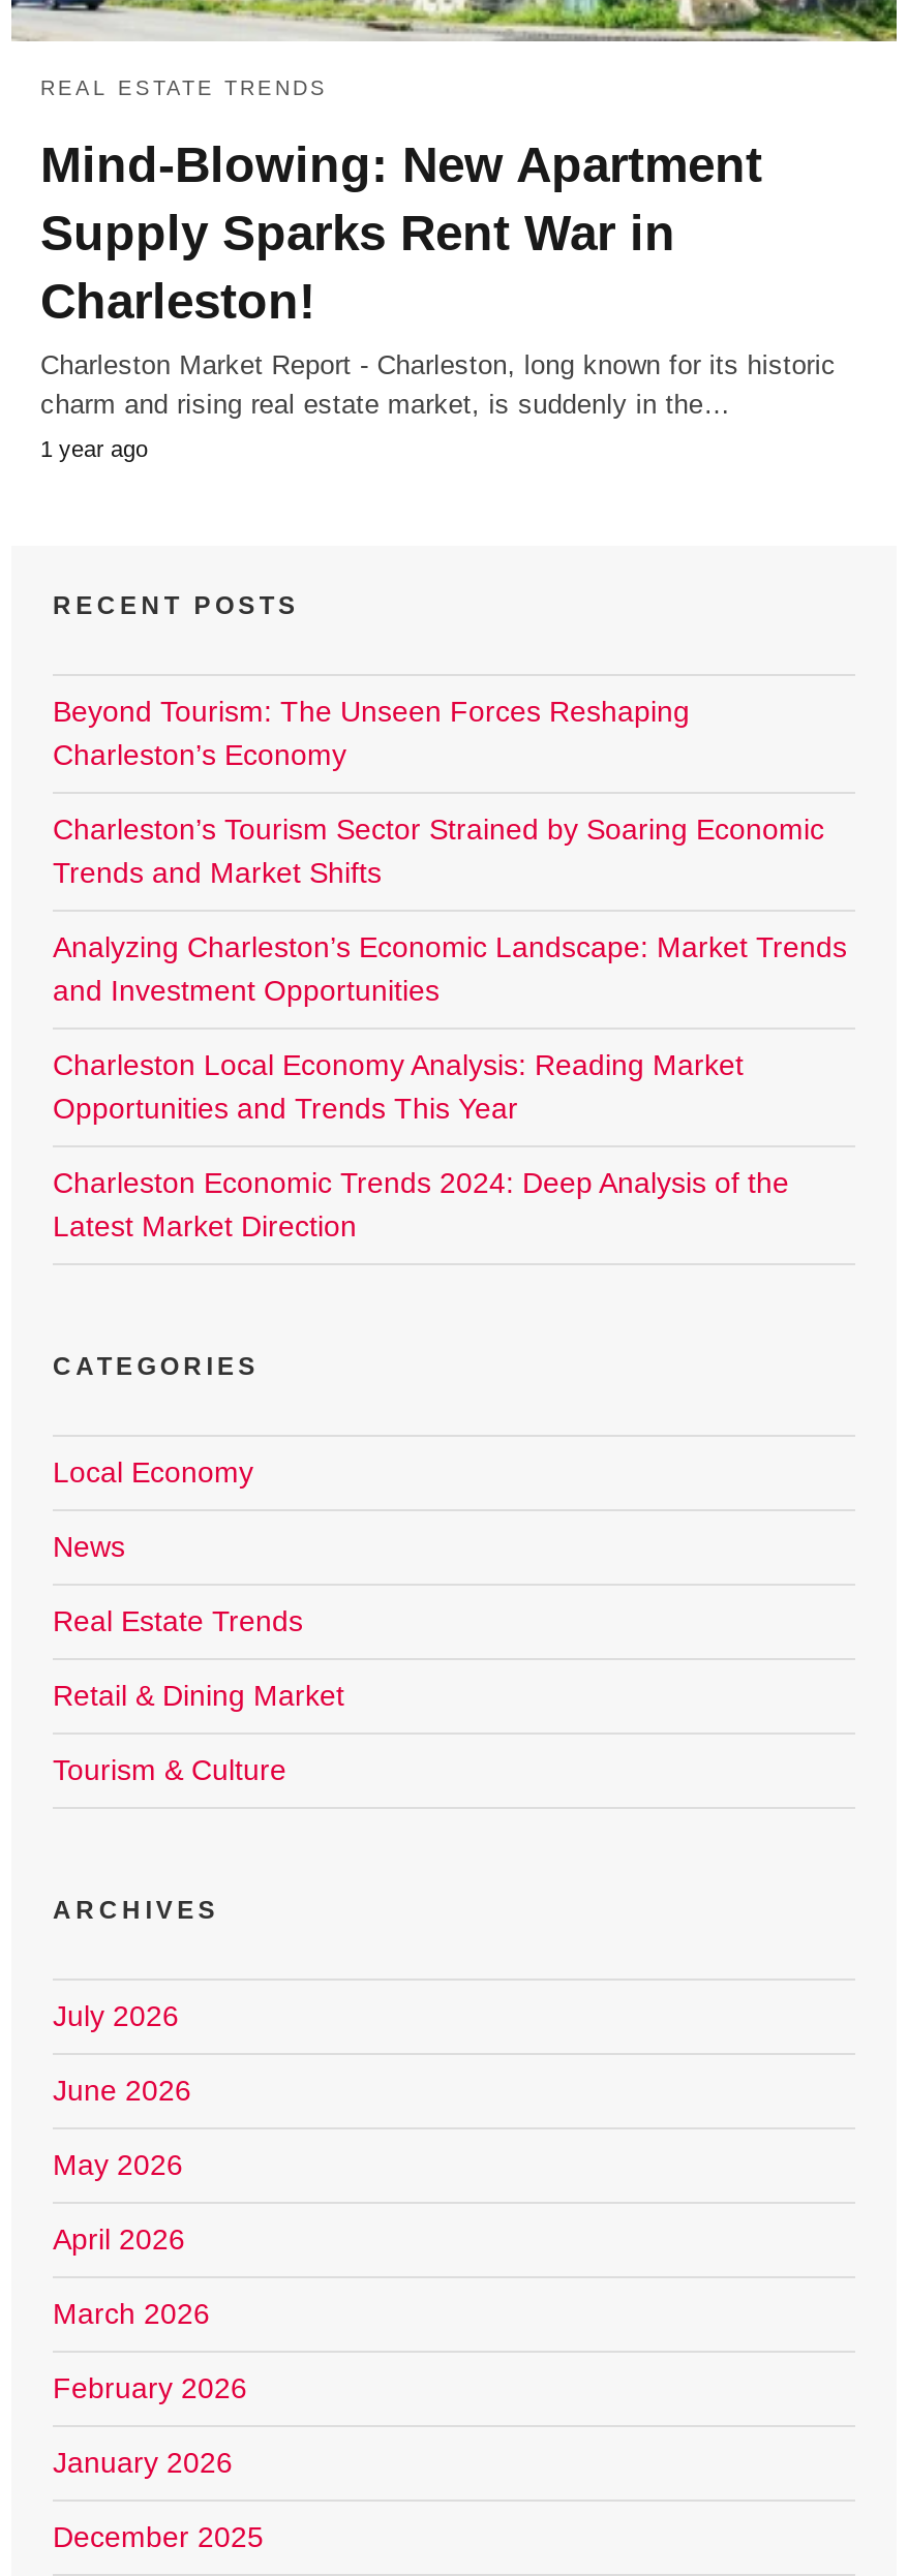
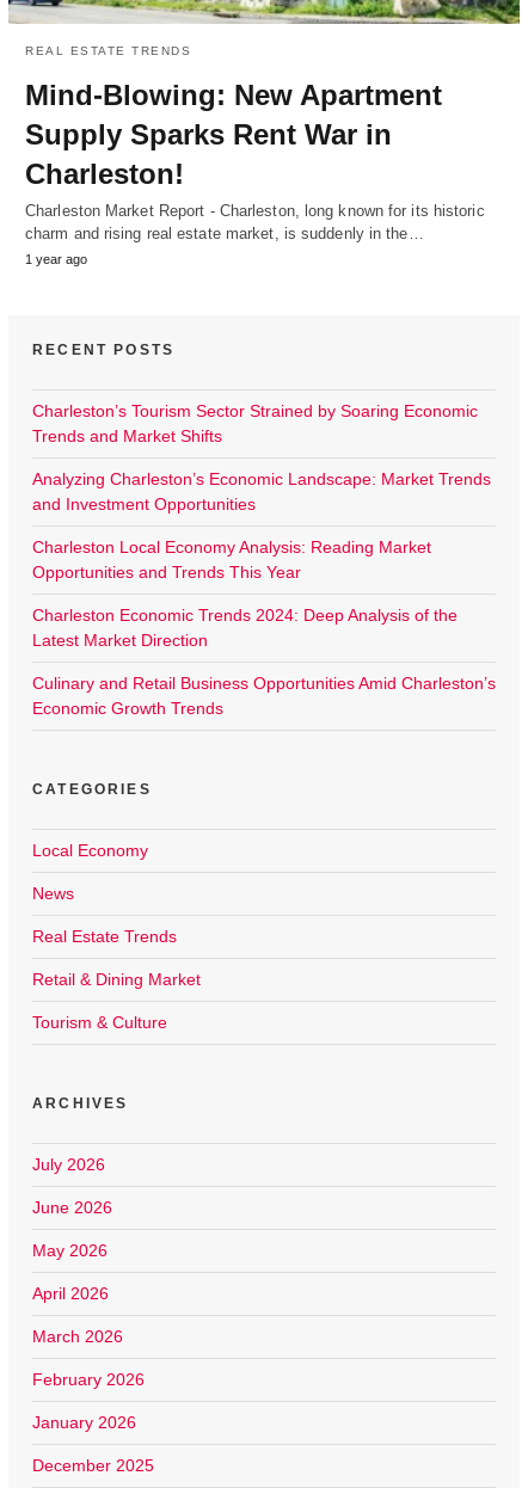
- Beyond Tourism: The Unseen Forces Reshaping
- Charleston’s Economy

moved up: Charleston’s Tourism Sector Strained by Soaring Economic | Trends and Market Shifts | Analyzing Charleston’s Economic Landscape: Market Trends | and Investment Opportunities | Charleston Local Economy Analysis: Reading Market | Opportunities and Trends This Year | Charleston Economic Trends 2024: Deep Analysis of the | Latest Market Direction

+ Culinary and Retail Business Opportunities Amid Charleston’s
+ Economic Growth Trends
